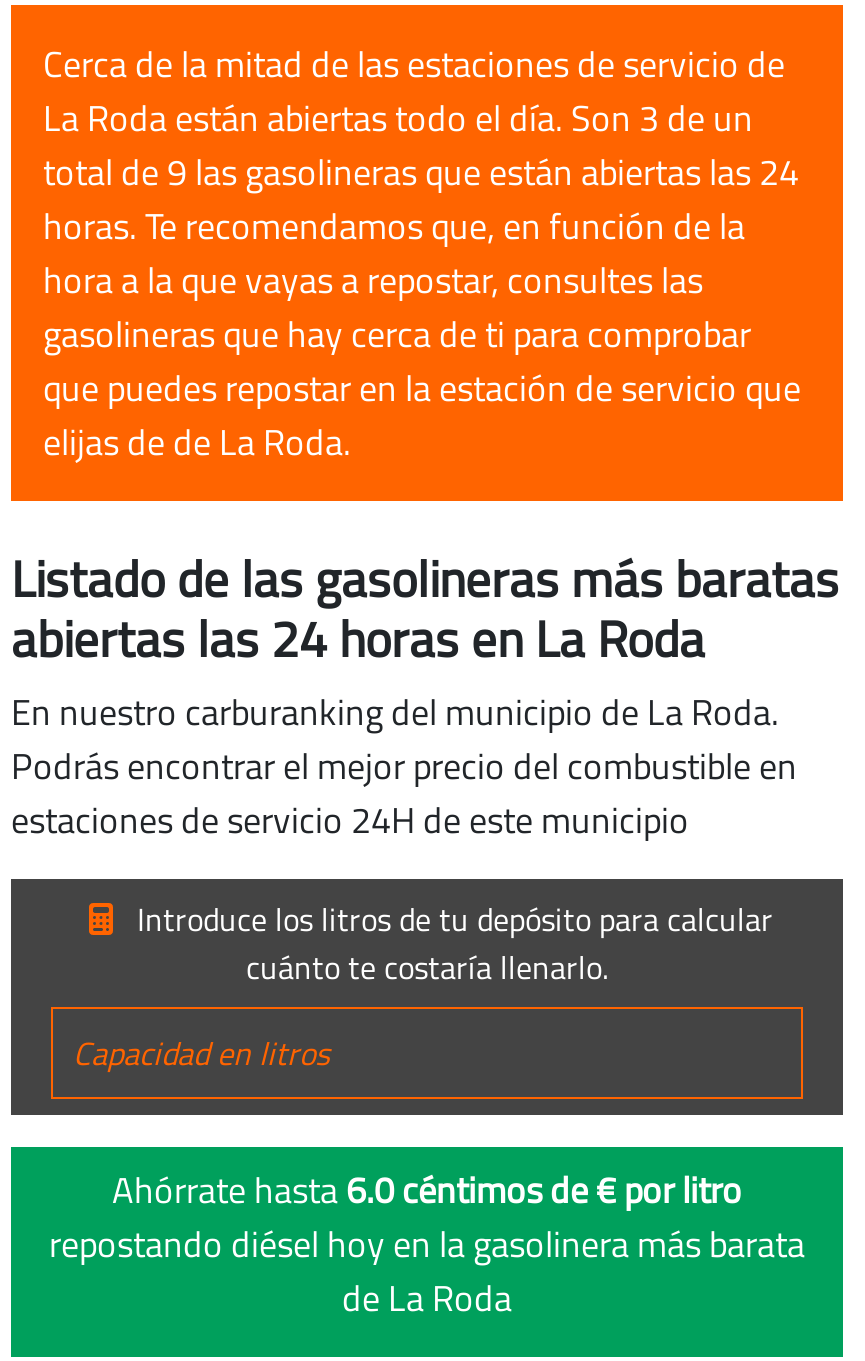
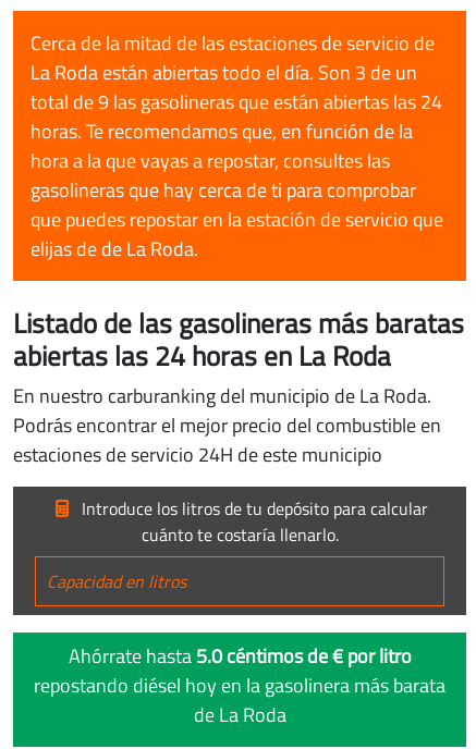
- Ahórrate hasta 6.0 céntimos de € por litro
+ Ahórrate hasta 5.0 céntimos de € por litro
